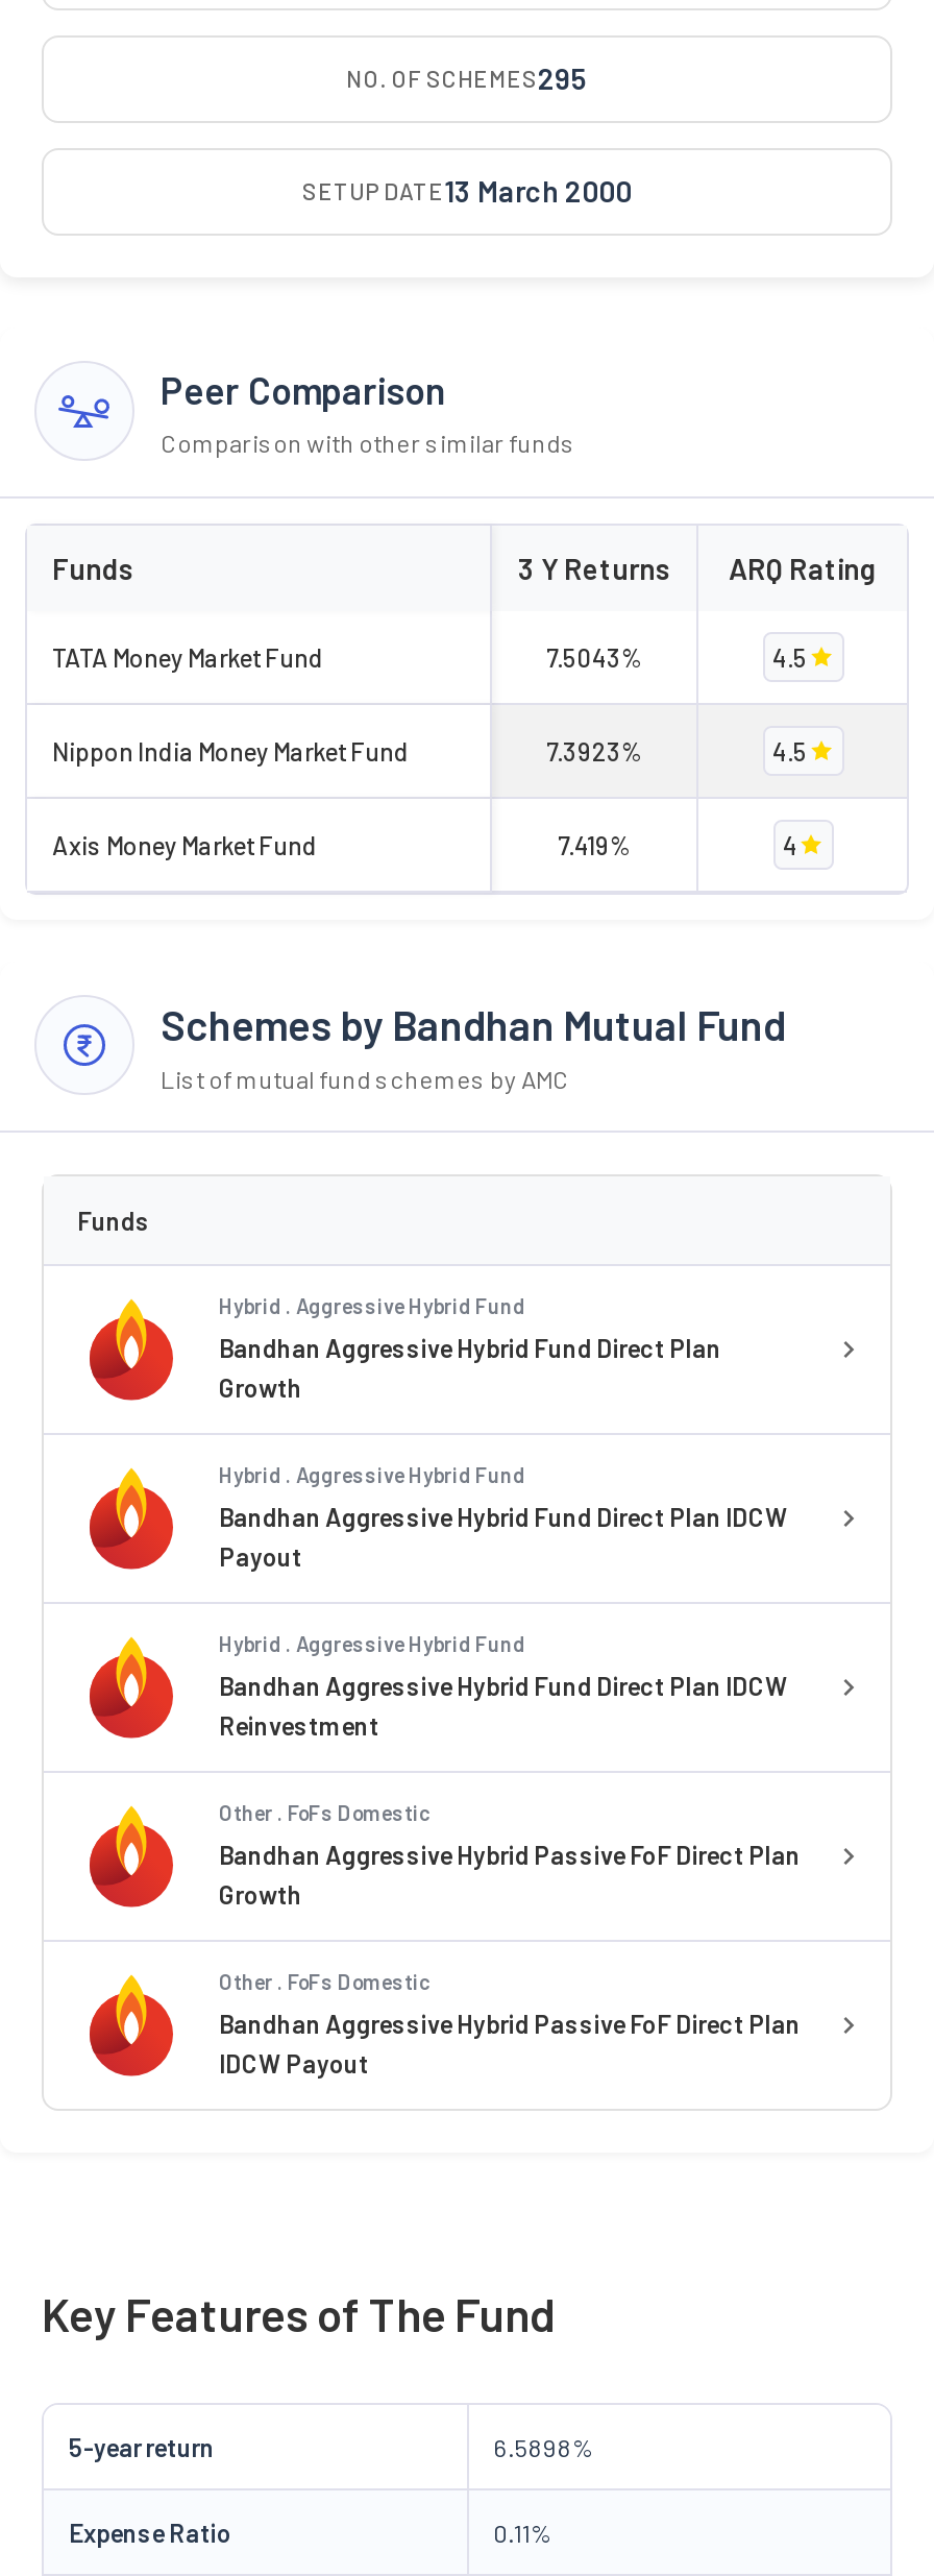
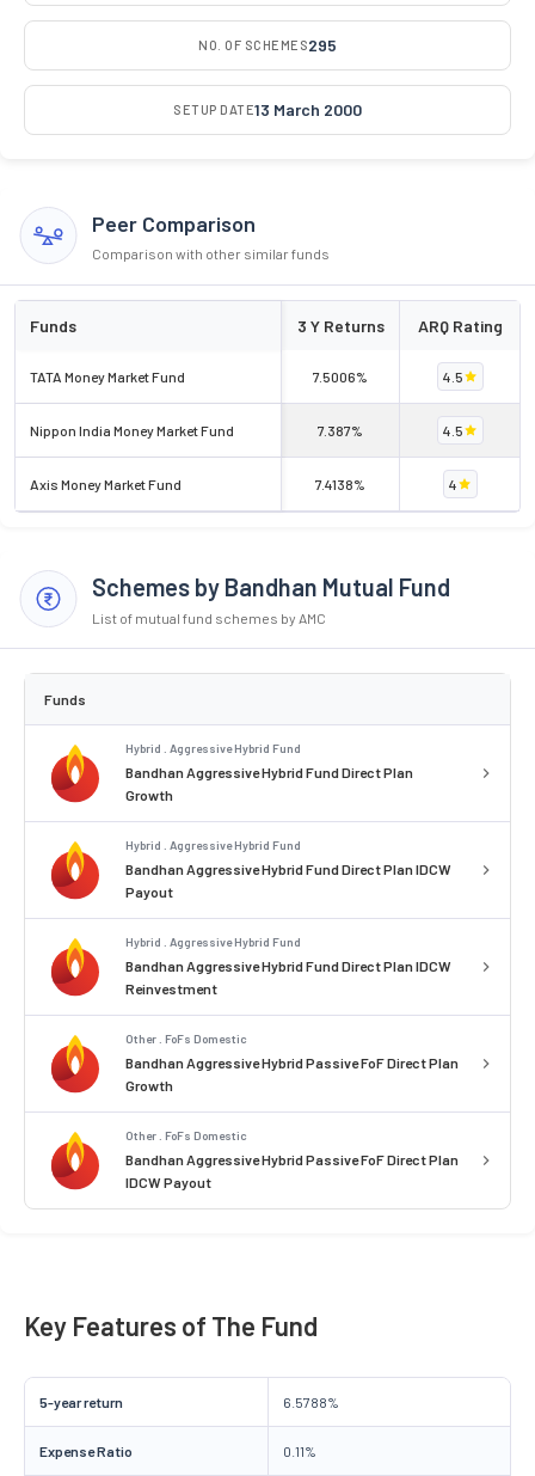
- 7.5043%
+ 7.5006%

- 7.3923%
+ 7.387%

- 7.419%
+ 7.4138%

- 6.5898%
+ 6.5788%
